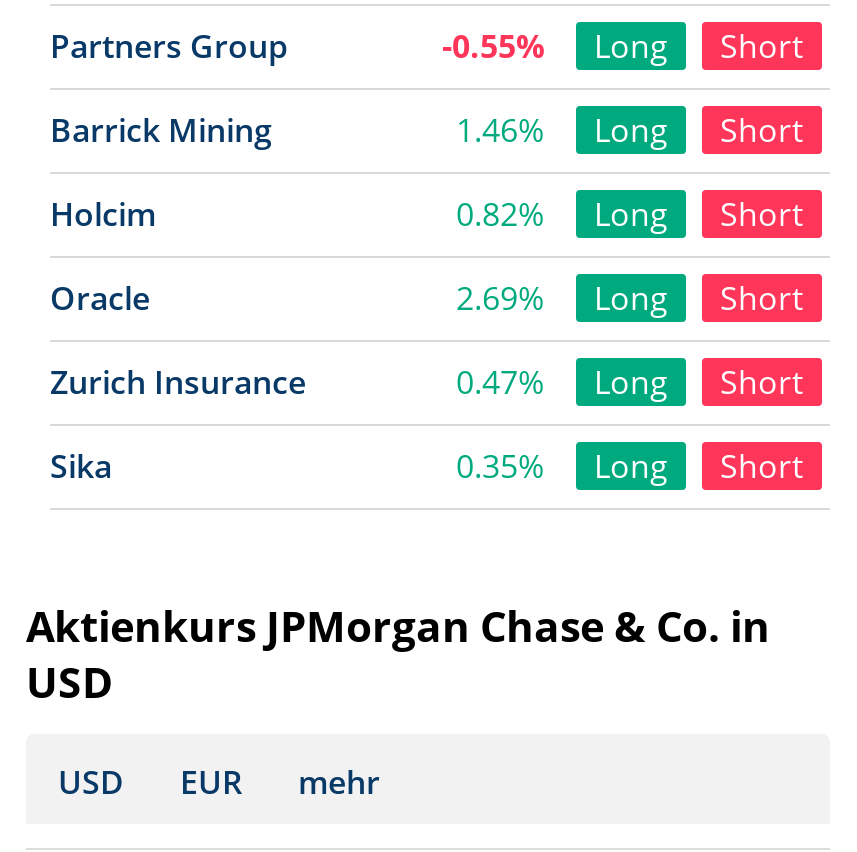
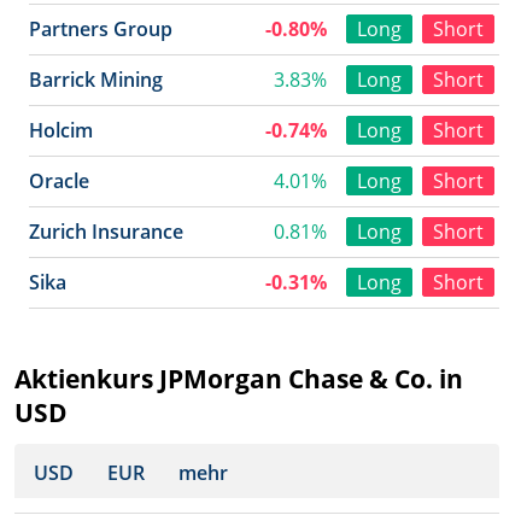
- -0.55% Long Short
+ -0.80% Long Short

- 1.46% Long Short
+ 3.83% Long Short

- 0.82% Long Short
+ -0.74% Long Short

- 2.69% Long Short
+ 4.01% Long Short

- 0.47% Long Short
+ 0.81% Long Short

- 0.35% Long Short
+ -0.31% Long Short
